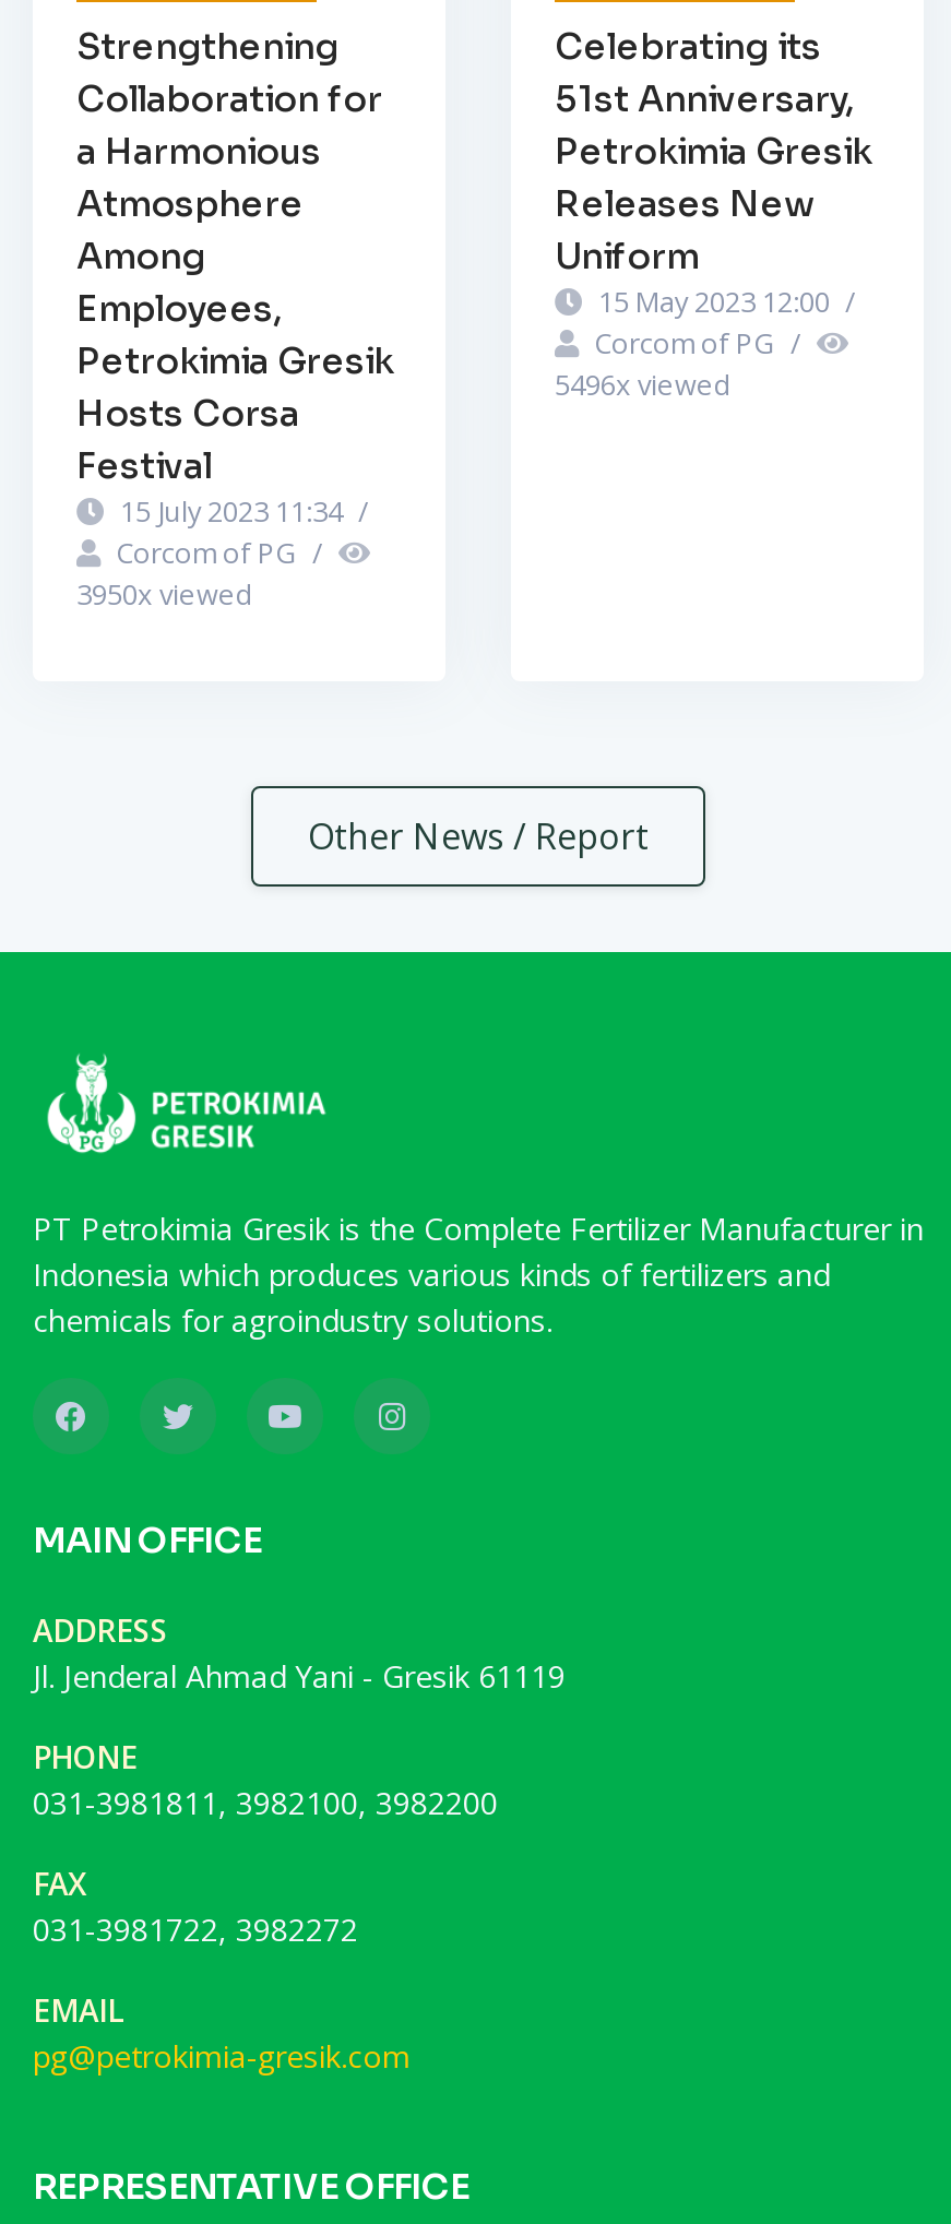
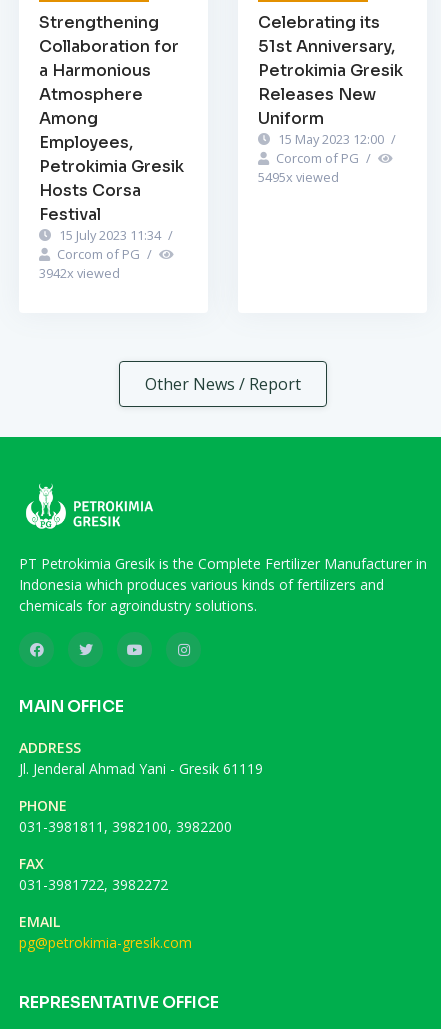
- 5496x viewed
+ 5495x viewed

- 3950x viewed
+ 3942x viewed
